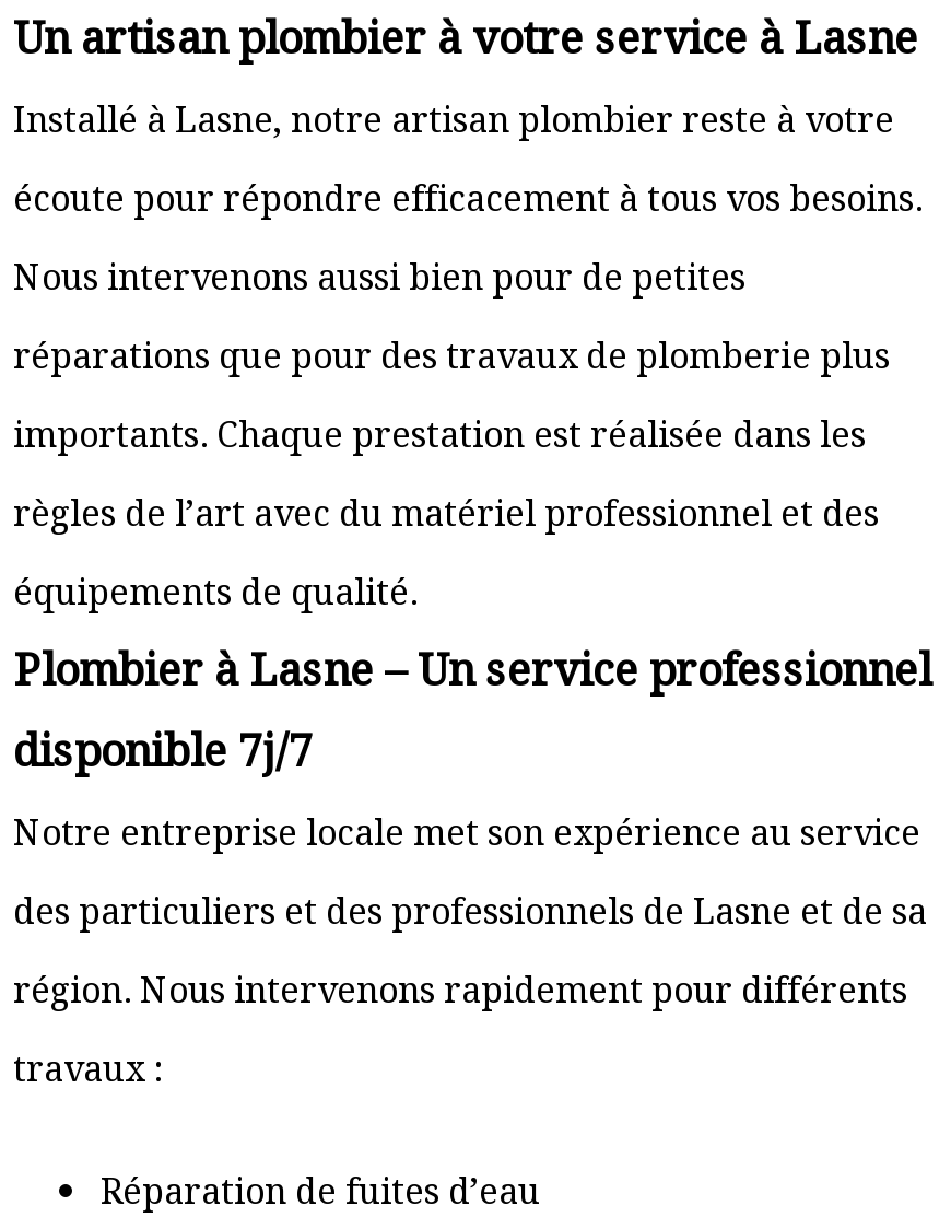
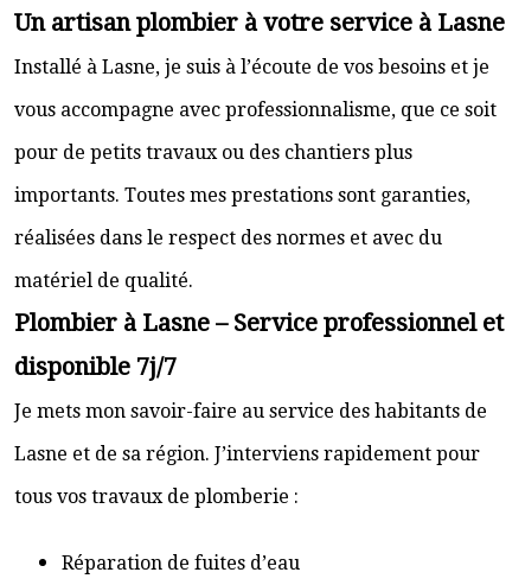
- Installé à Lasne, notre artisan plombier reste à votre
- écoute pour répondre efficacement à tous vos besoins.
- Nous intervenons aussi bien pour de petites
- réparations que pour des travaux de plomberie plus
- importants. Chaque prestation est réalisée dans les
- règles de l’art avec du matériel professionnel et des
- équipements de qualité.
- Plombier à Lasne – Un service professionnel
+ Installé à Lasne, je suis à l’écoute de vos besoins et je
+ vous accompagne avec professionnalisme, que ce soit
+ pour de petits travaux ou des chantiers plus
+ importants. Toutes mes prestations sont garanties,
+ réalisées dans le respect des normes et avec du
+ matériel de qualité.
+ Plombier à Lasne – Service professionnel et

- Notre entreprise locale met son expérience au service
- des particuliers et des professionnels de Lasne et de sa
- région. Nous intervenons rapidement pour différents
- travaux :
+ Je mets mon savoir-faire au service des habitants de
+ Lasne et de sa région. J’interviens rapidement pour
+ tous vos travaux de plomberie :
